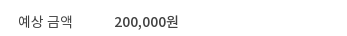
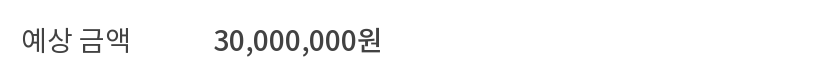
- 200,000원
+ 30,000,000원
